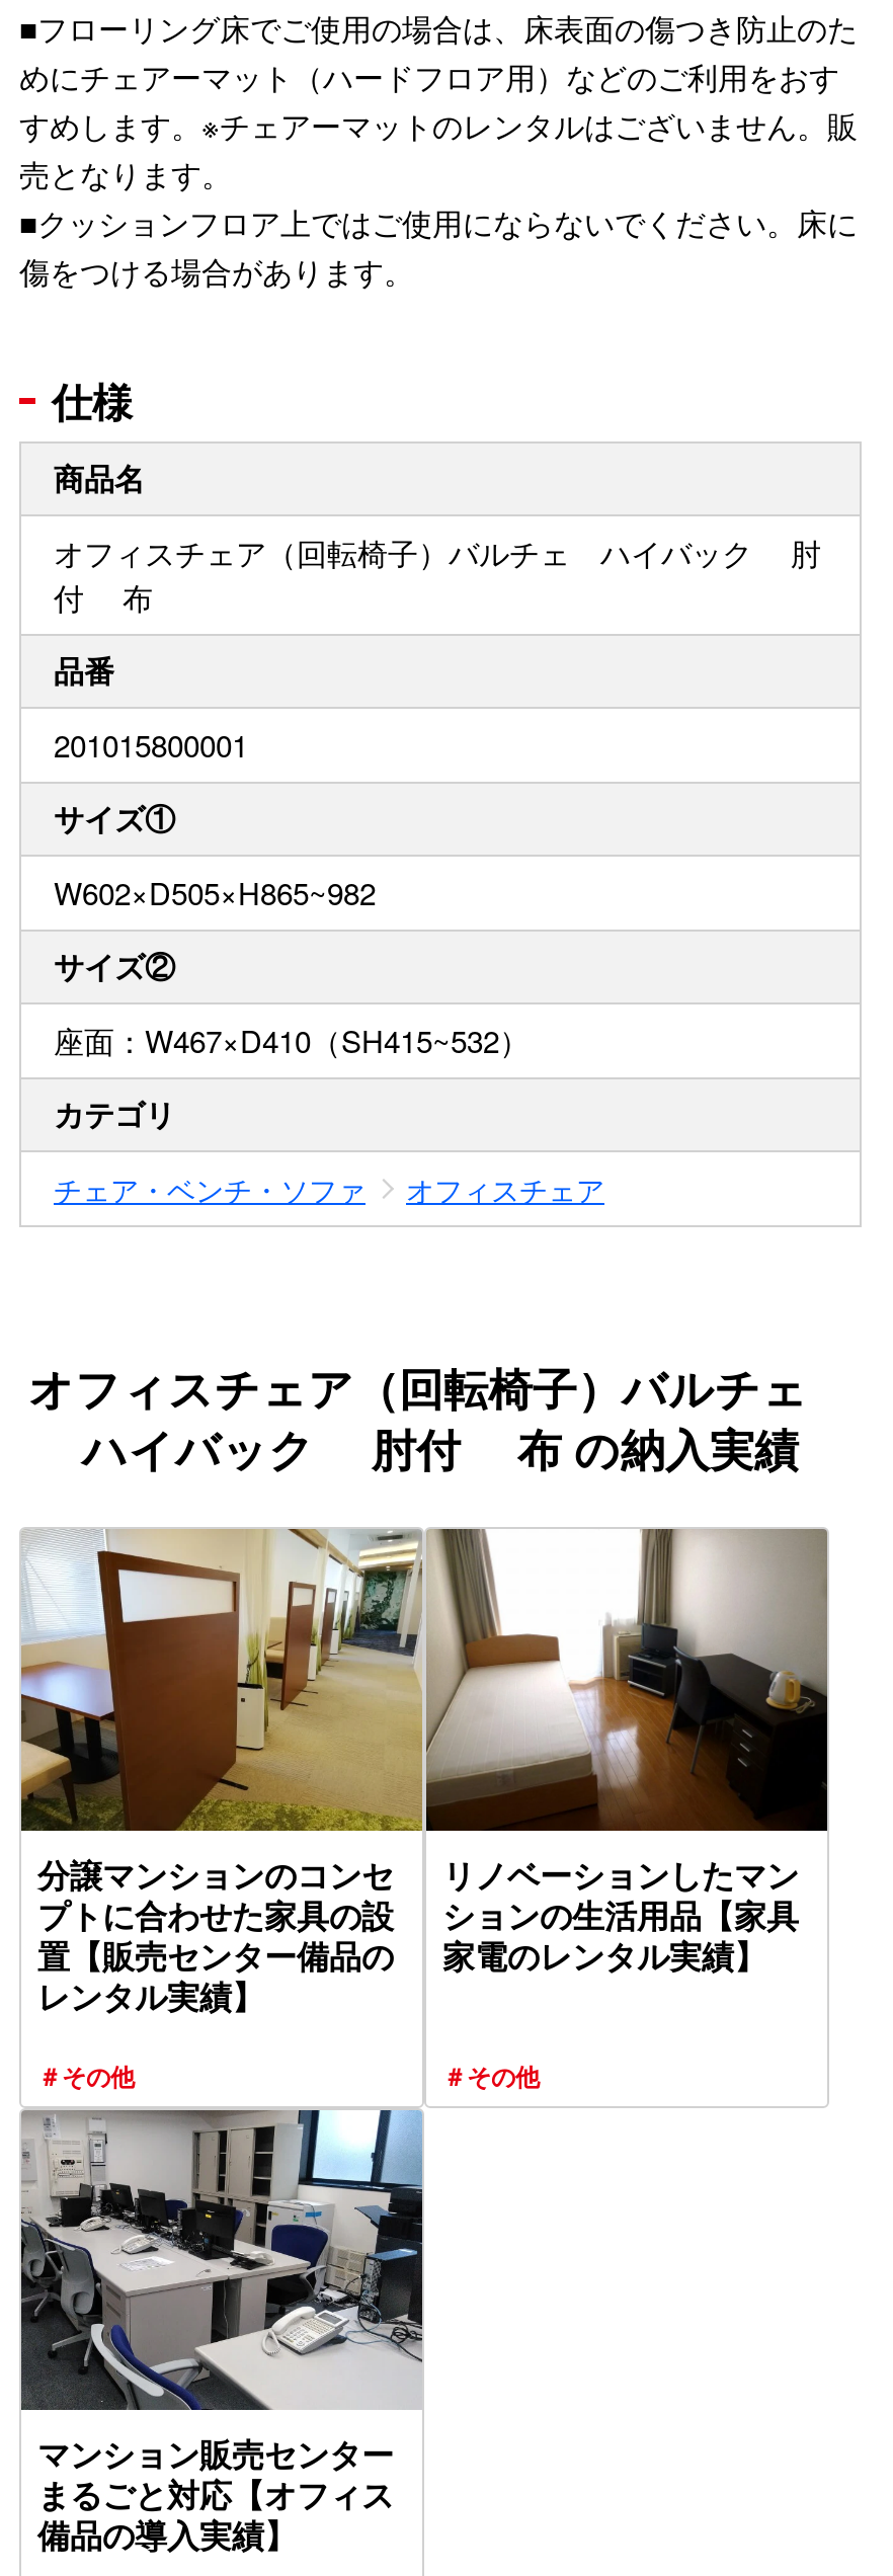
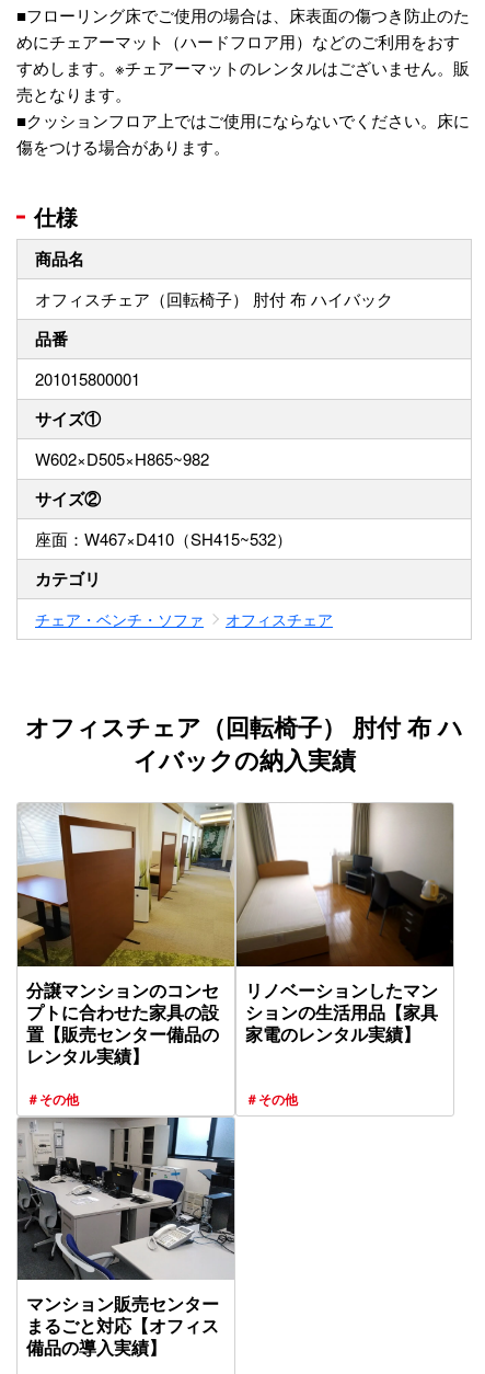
- オフィスチェア（回転椅子）バルチェ ハイバック 肘
- 付 布
+ オフィスチェア（回転椅子） 肘付 布 ハイバック

- オフィスチェア（回転椅子）バルチェ
- ハイバック 肘付 布 の納入実績
+ オフィスチェア（回転椅子） 肘付 布 ハ
+ イバックの納入実績
